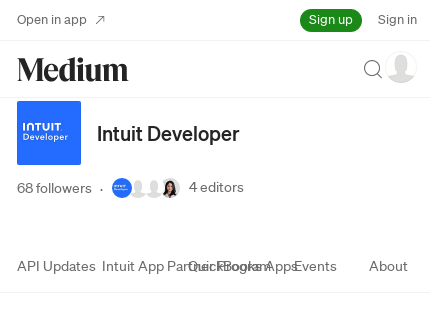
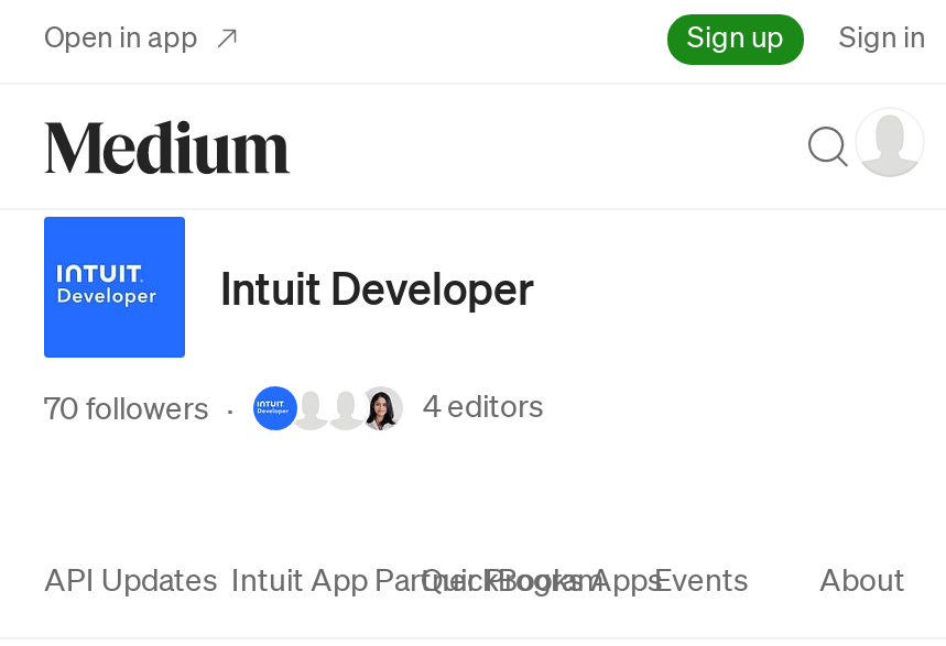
- 68 followers ·
+ 70 followers ·
